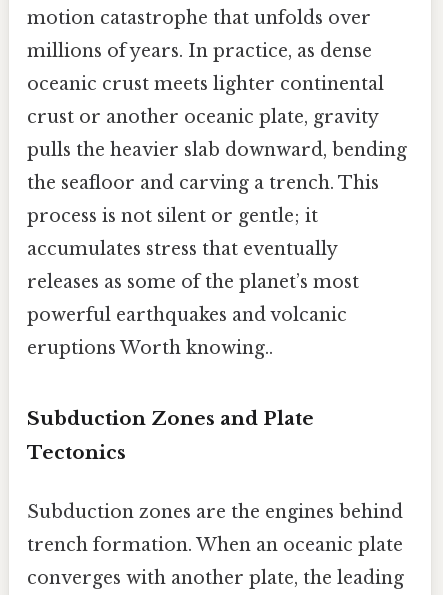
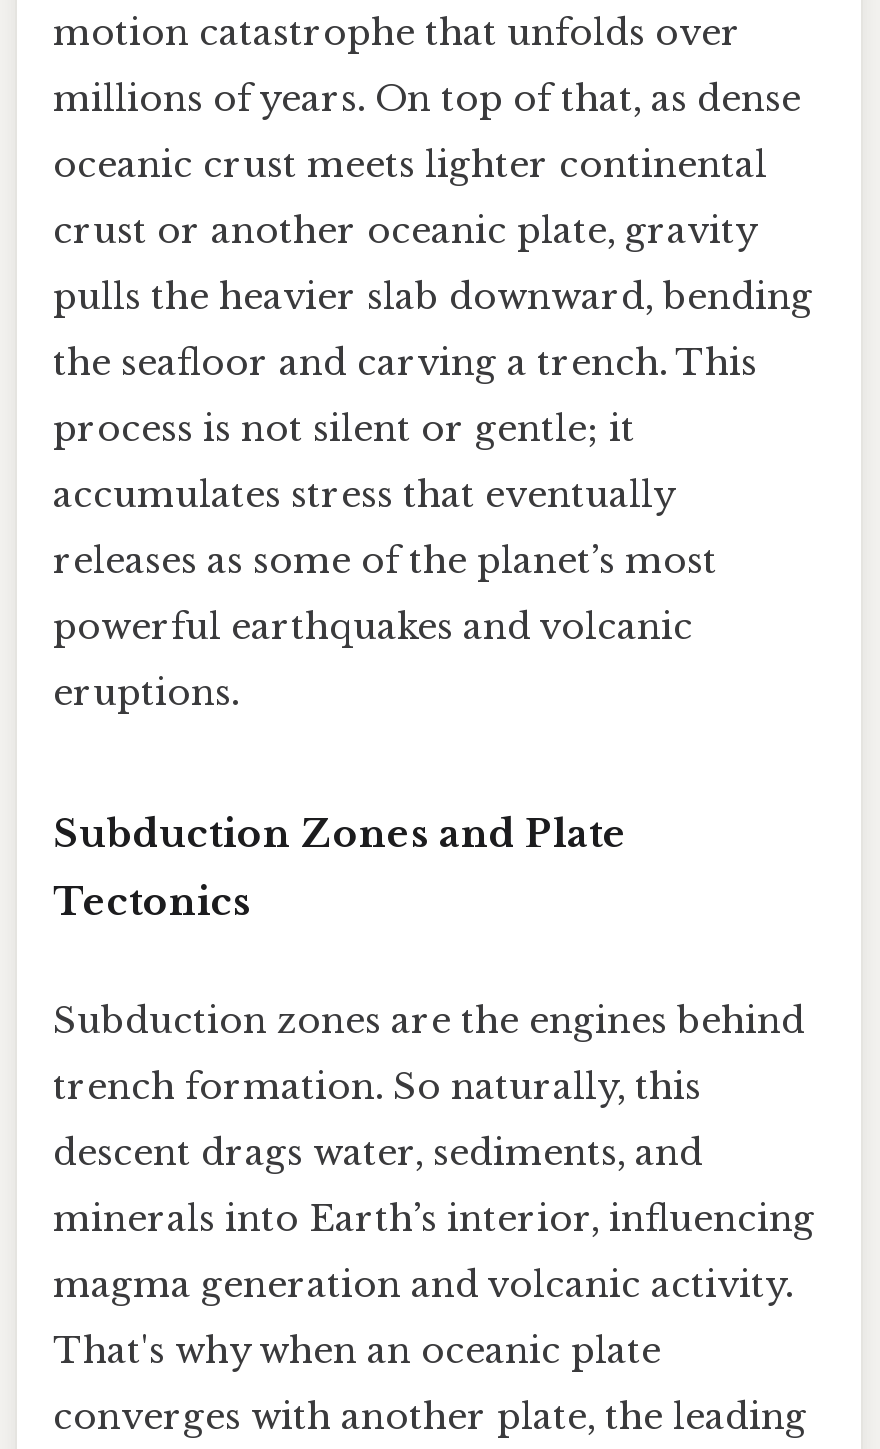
- millions of years. In practice, as dense
+ millions of years. On top of that, as dense

- eruptions Worth knowing..
+ eruptions.

- trench formation. When an oceanic plate
+ trench formation. So naturally, this
+ descent drags water, sediments, and
+ minerals into Earth’s interior, influencing
+ magma generation and volcanic activity.
+ That's why when an oceanic plate
